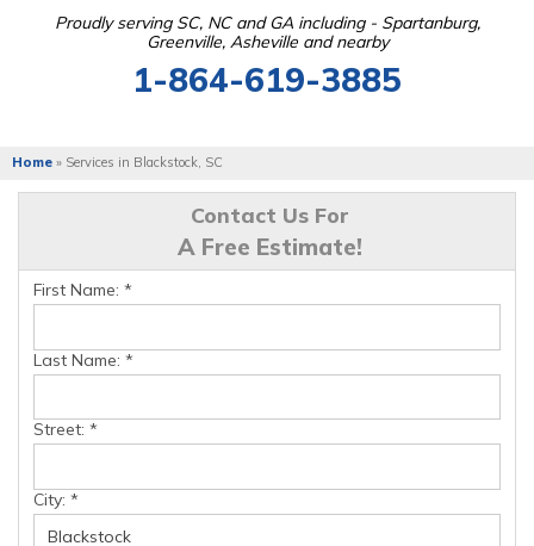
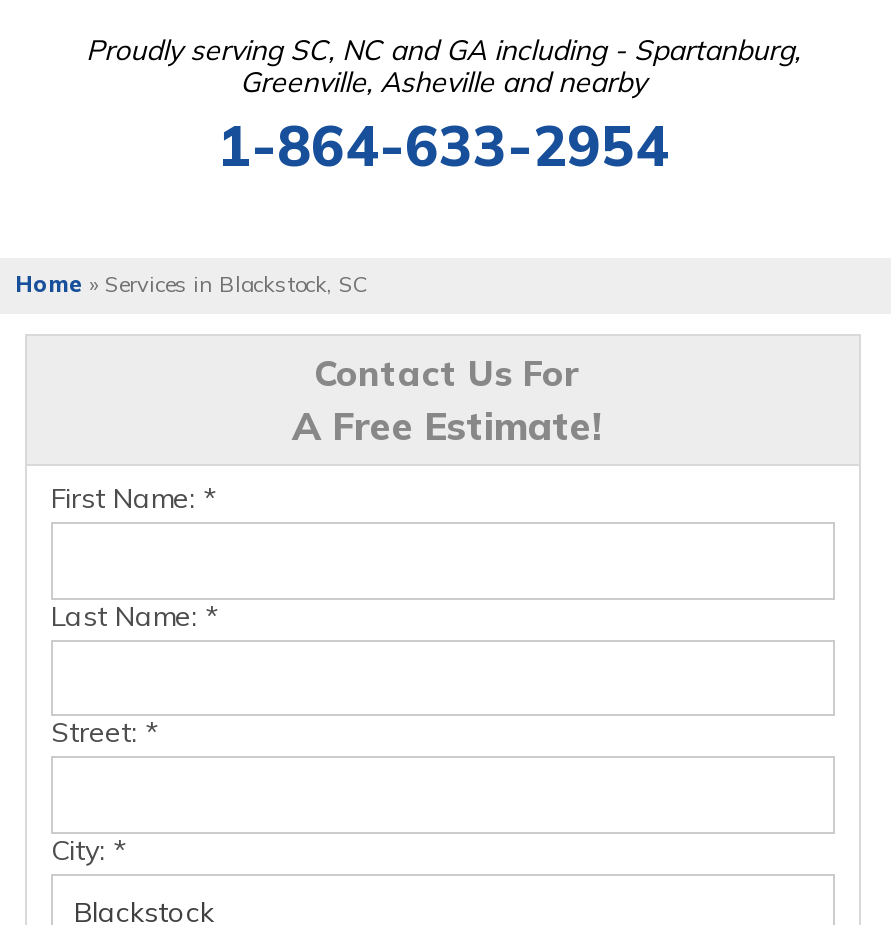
- 1-864-619-3885
+ 1-864-633-2954
